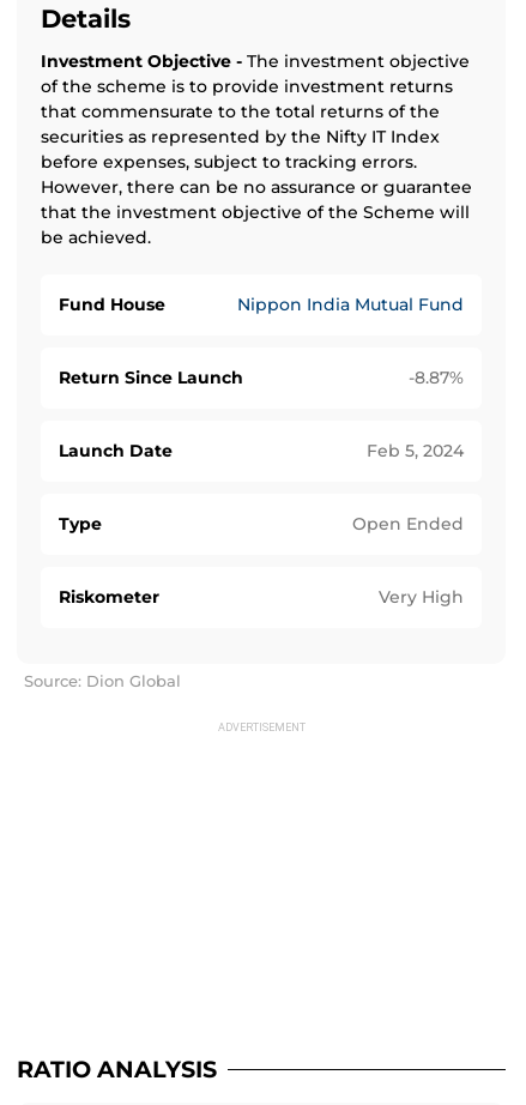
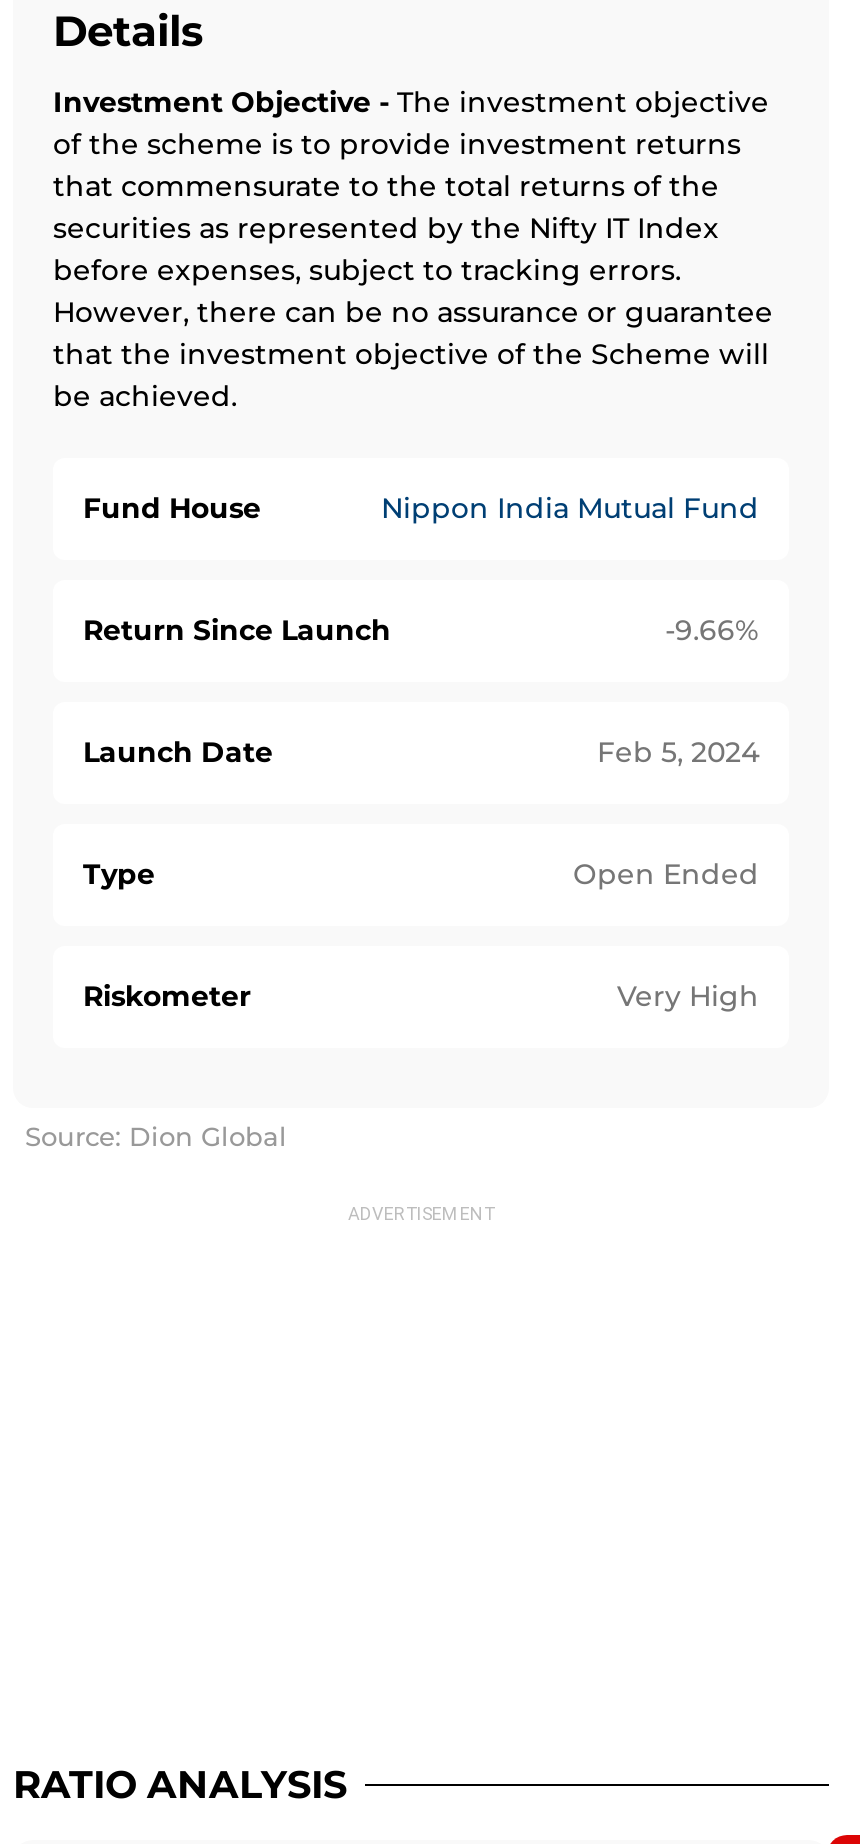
- -8.87%
+ -9.66%
